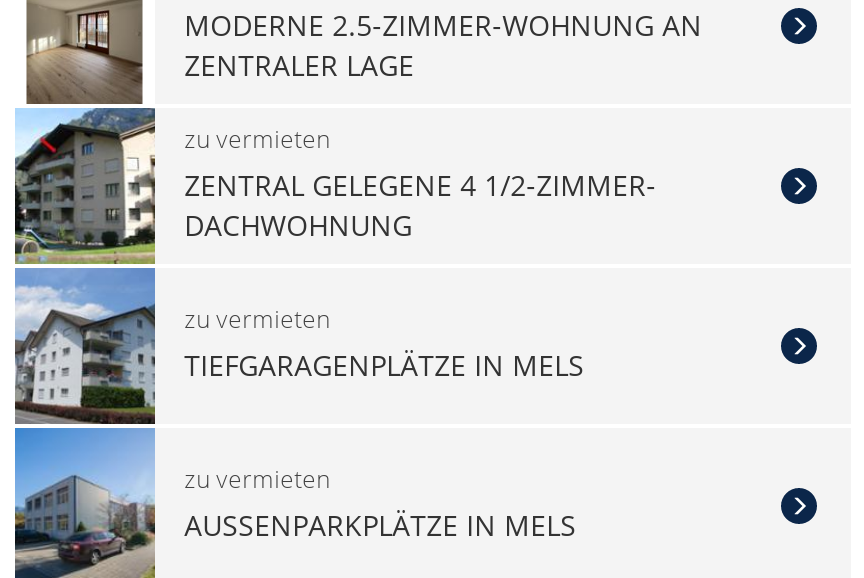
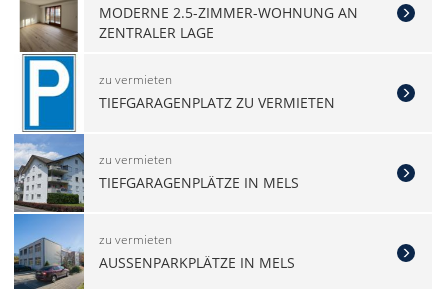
- [image]
- ZENTRAL GELEGENE 4 1/2-ZIMMER-
- DACHWOHNUNG
+ [image]
+ TIEFGARAGENPLATZ ZU VERMIETEN
